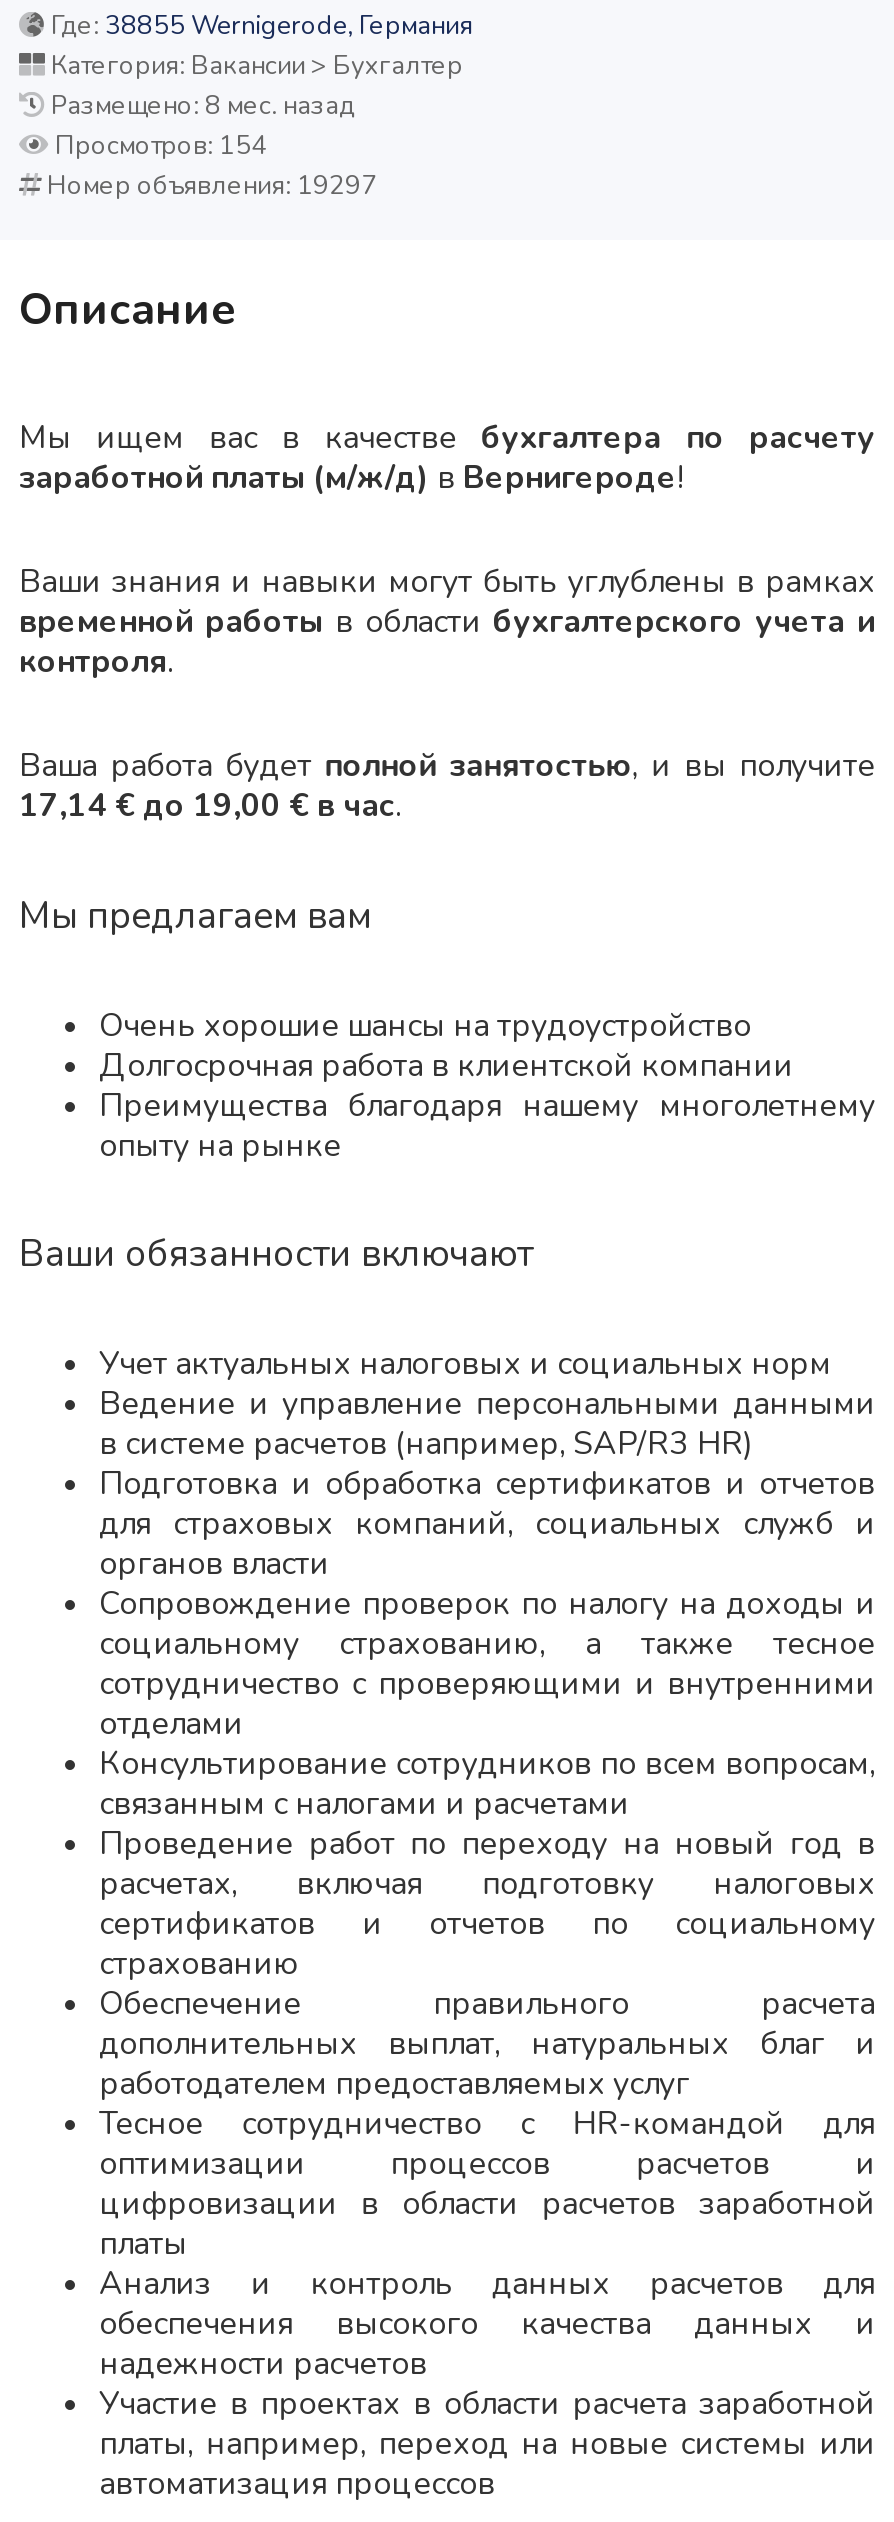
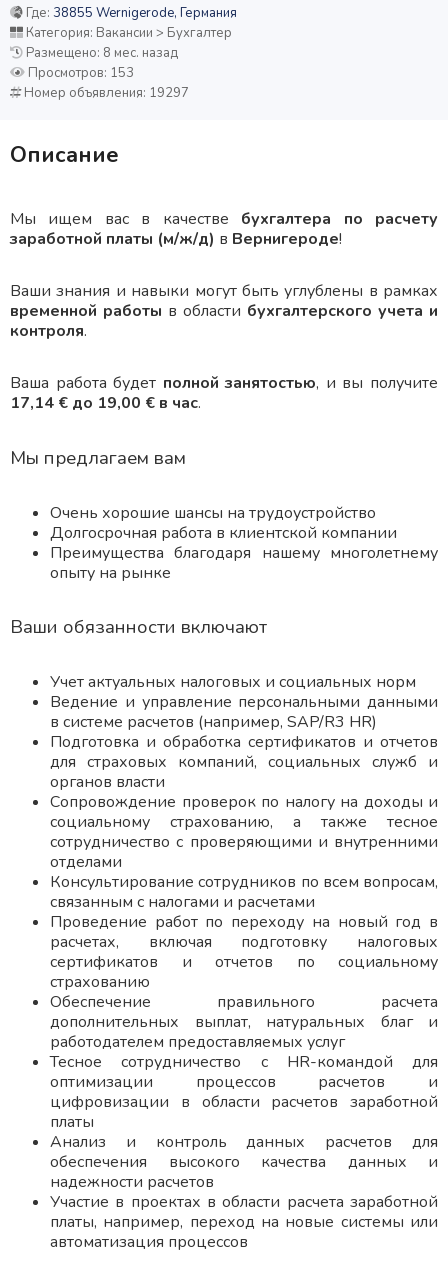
- Просмотров: 154
+ Просмотров: 153
